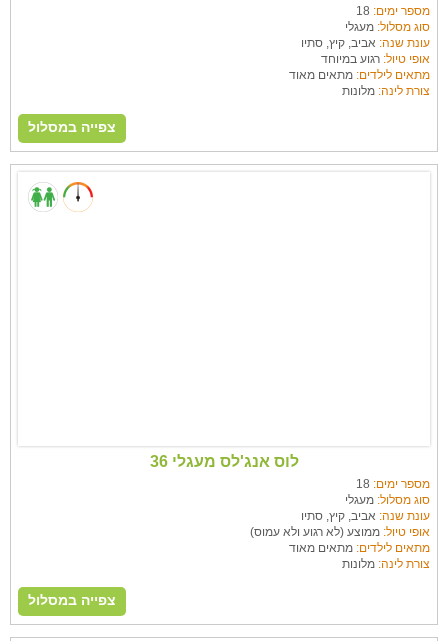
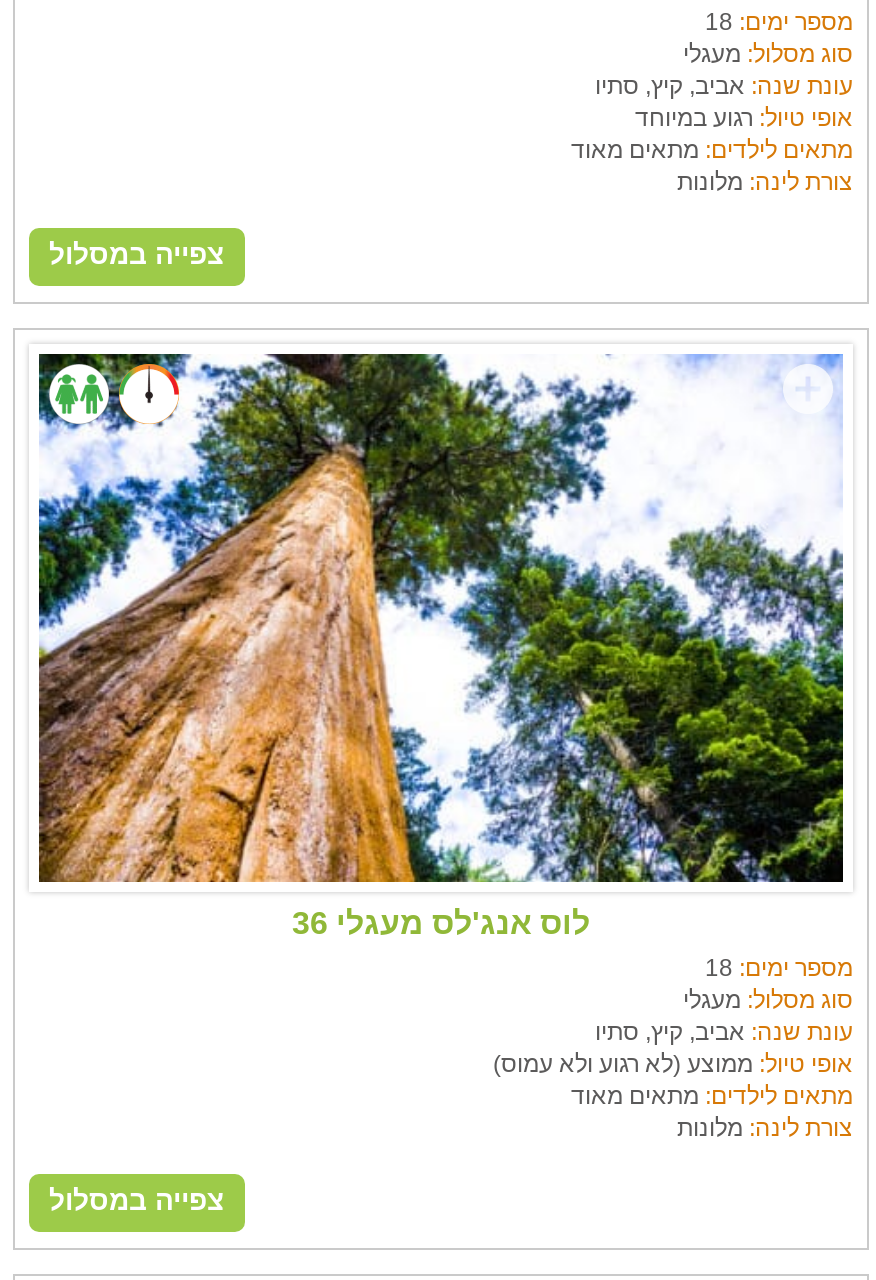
+ [image]
